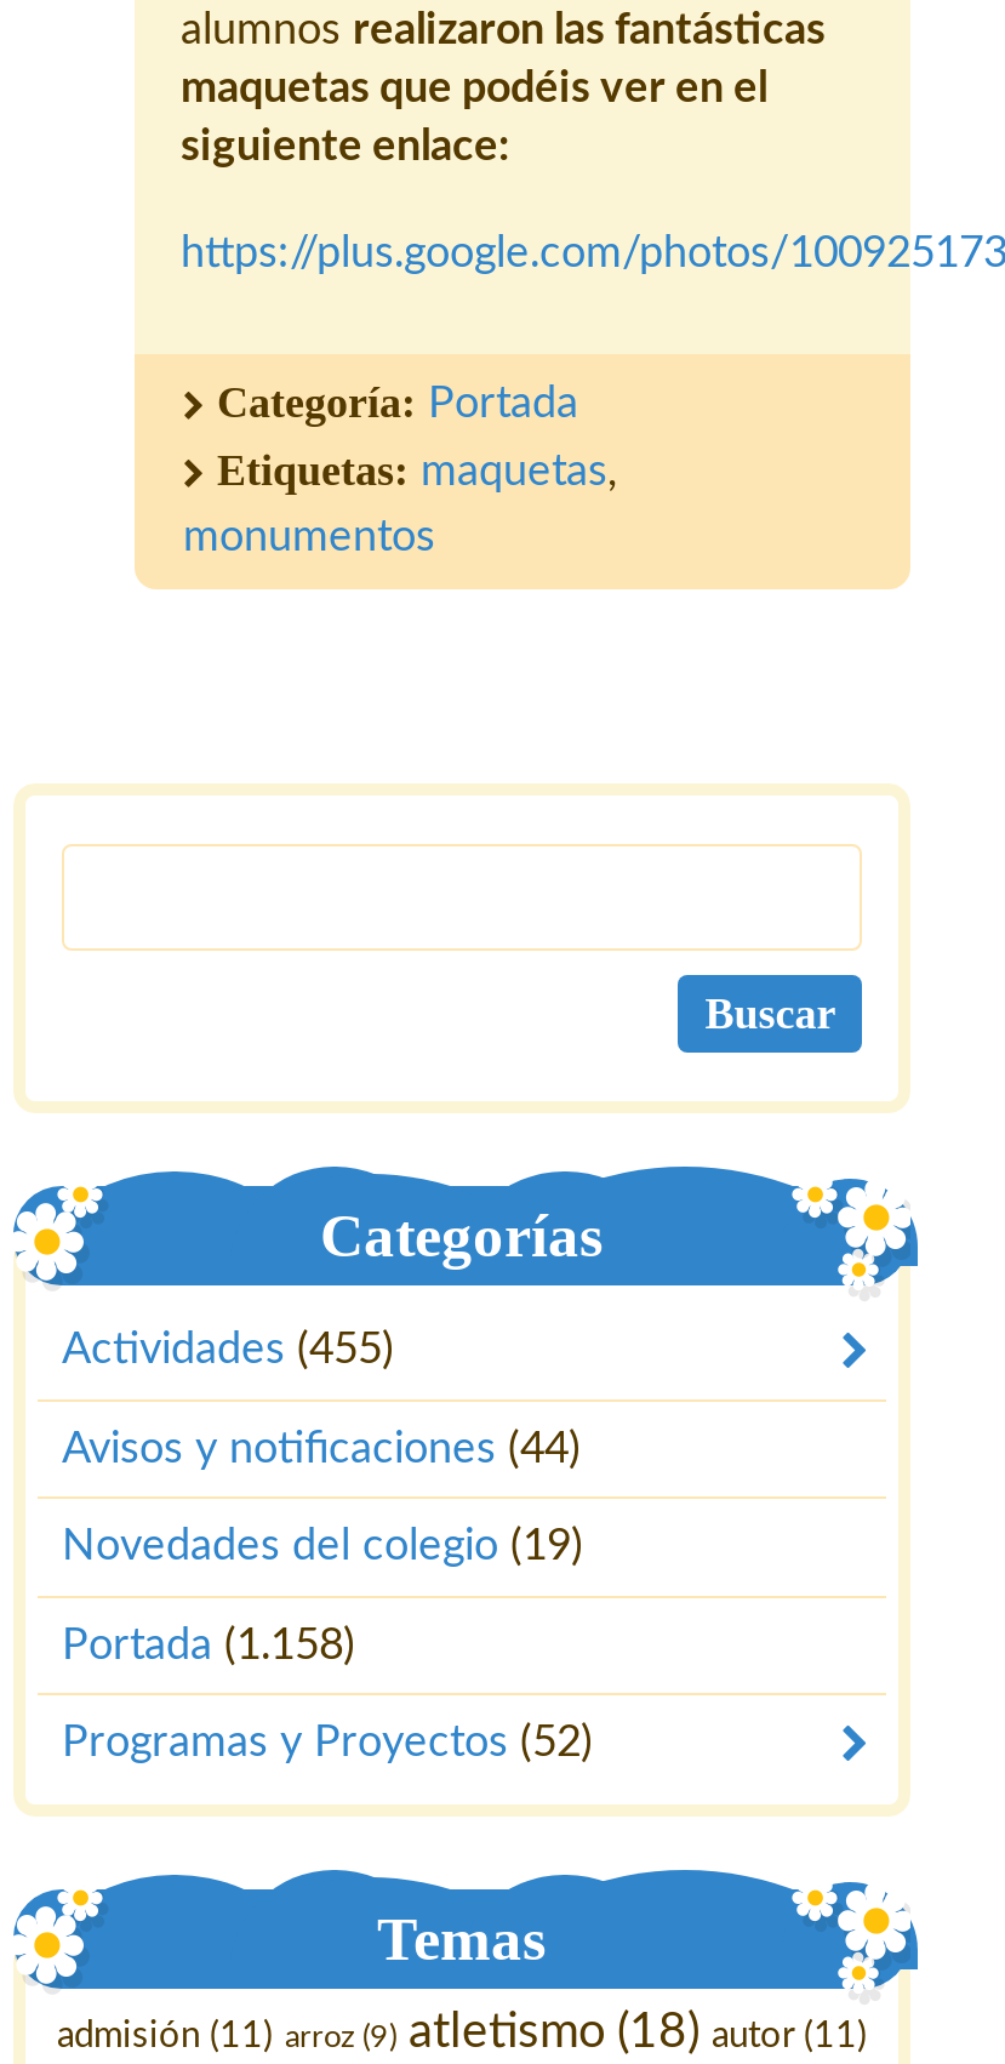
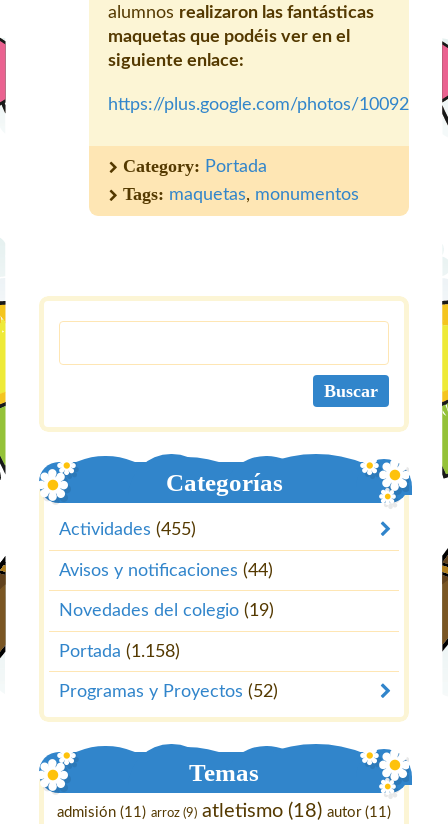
- Categoría: Portada
- Etiquetas: maquetas,
- monumentos
+ Category: Portada
+ Tags: maquetas, monumentos
